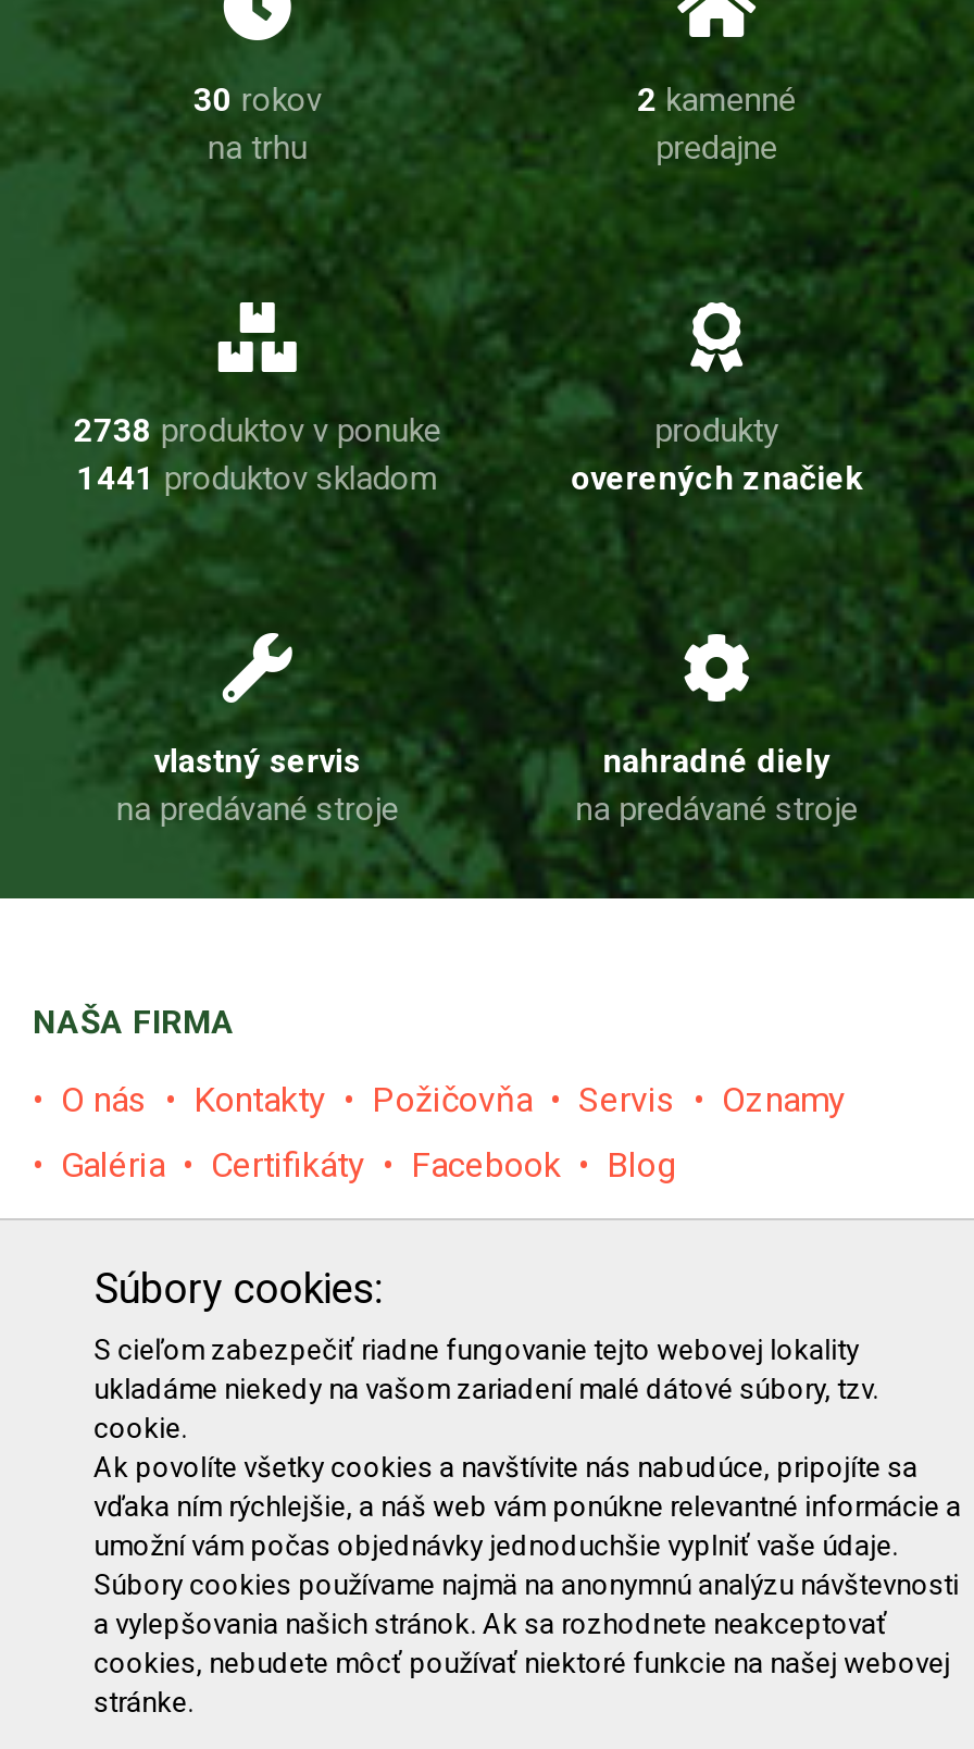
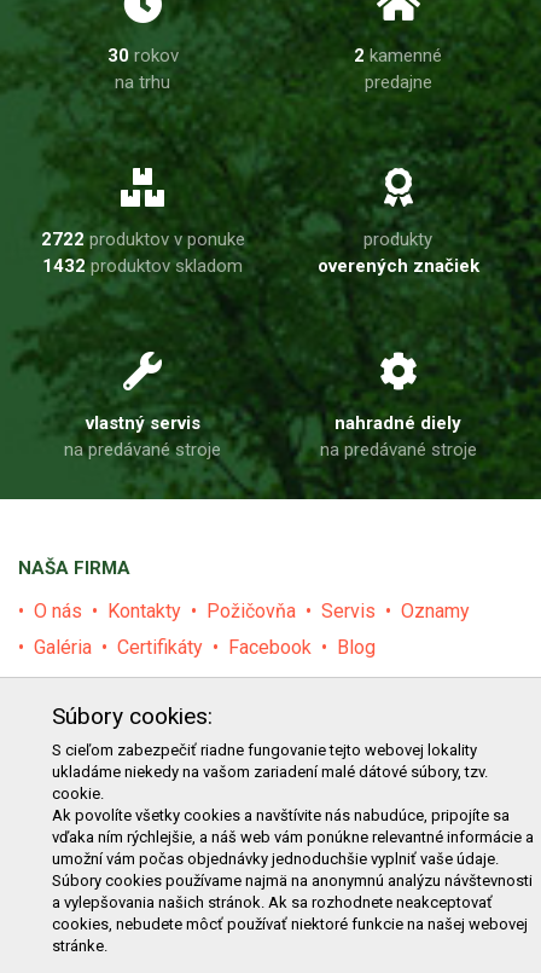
- 2738 produktov v ponuke
+ 2722 produktov v ponuke

- 1441 produktov skladom
+ 1432 produktov skladom
